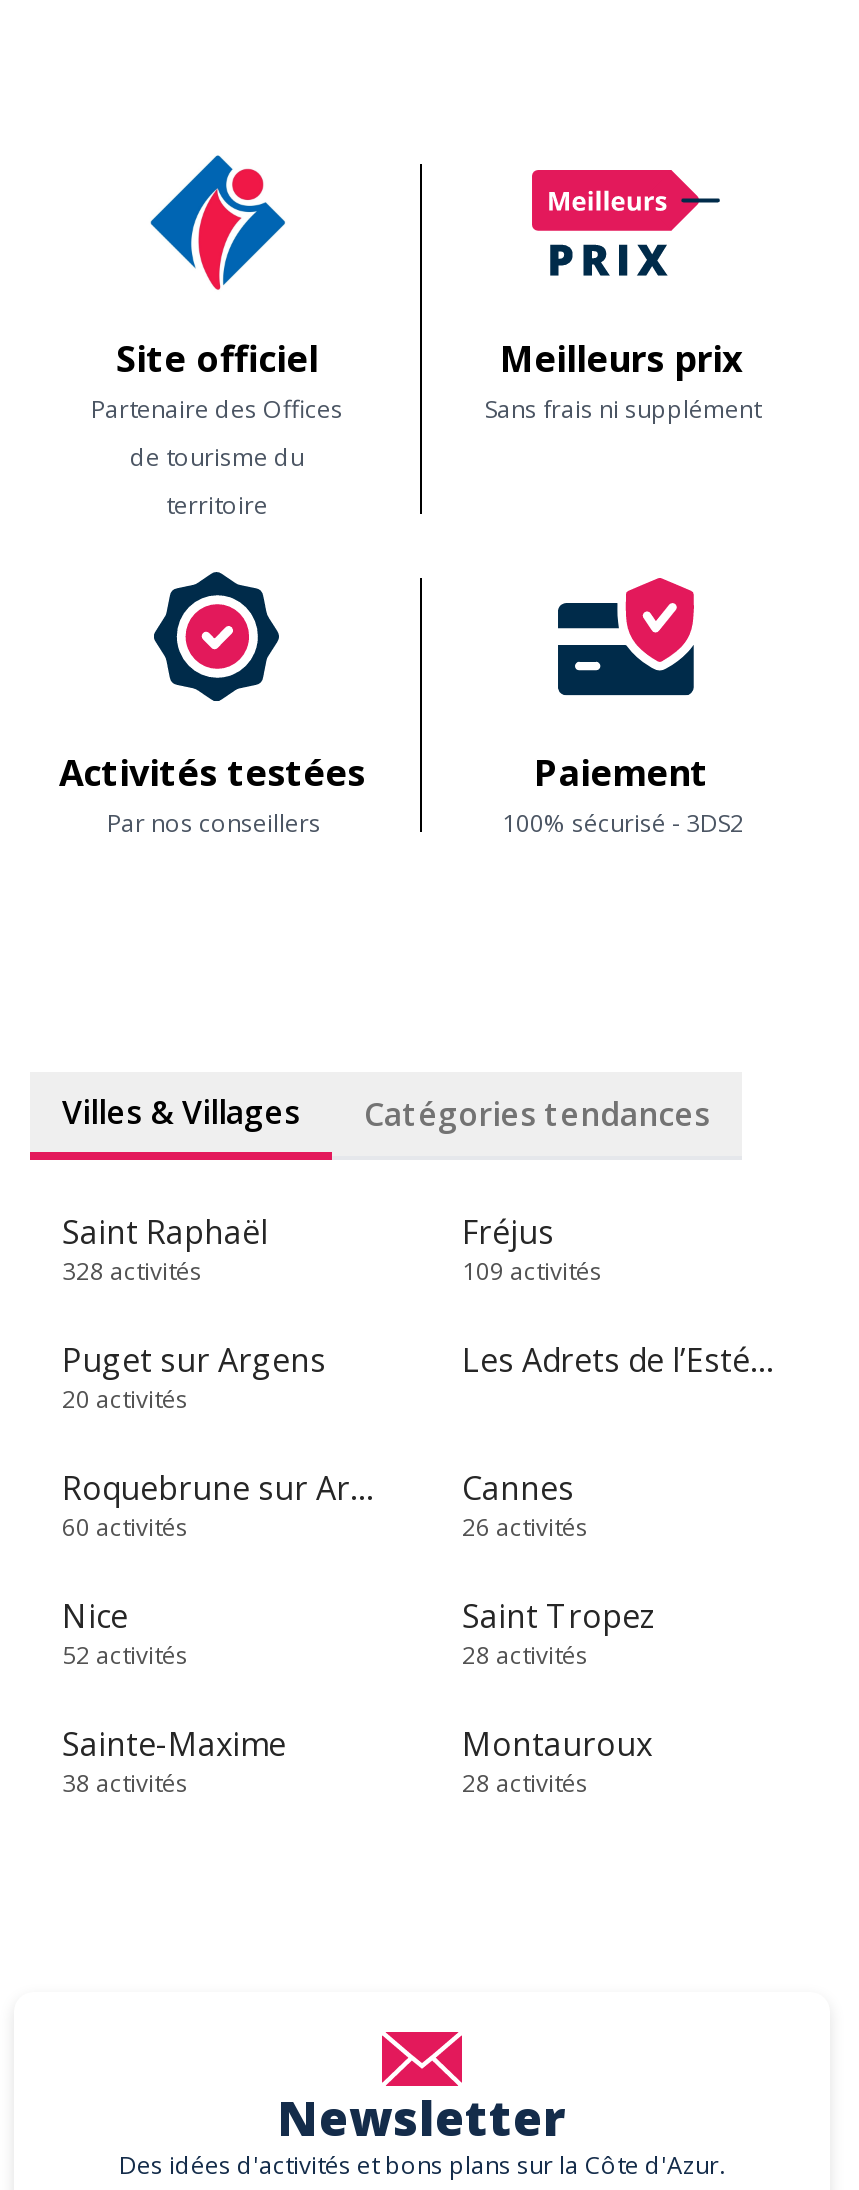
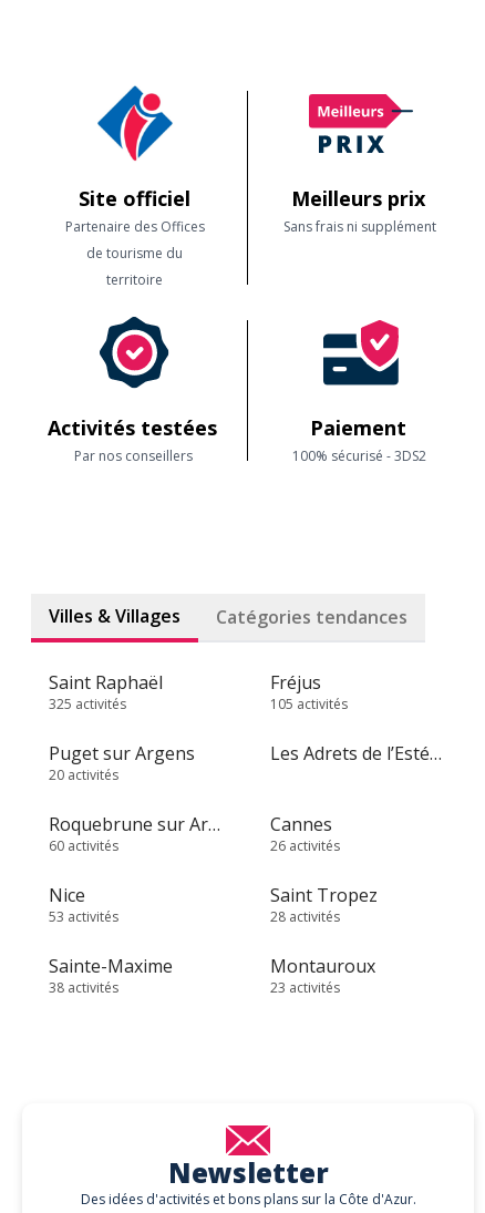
- 328 activités
+ 325 activités

- 109 activités
+ 105 activités

- 52 activités
+ 53 activités

- 28 activités
+ 23 activités
